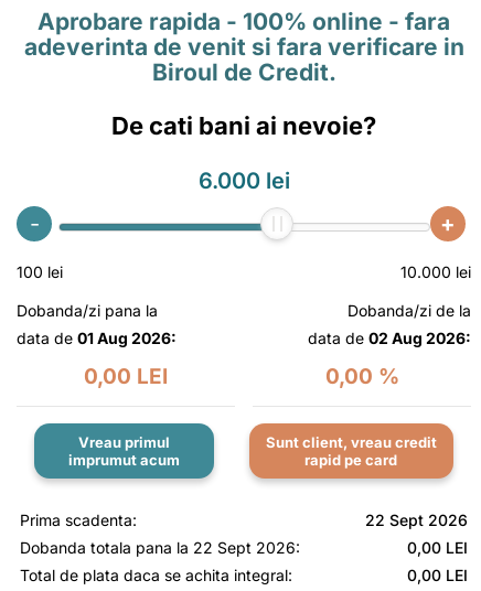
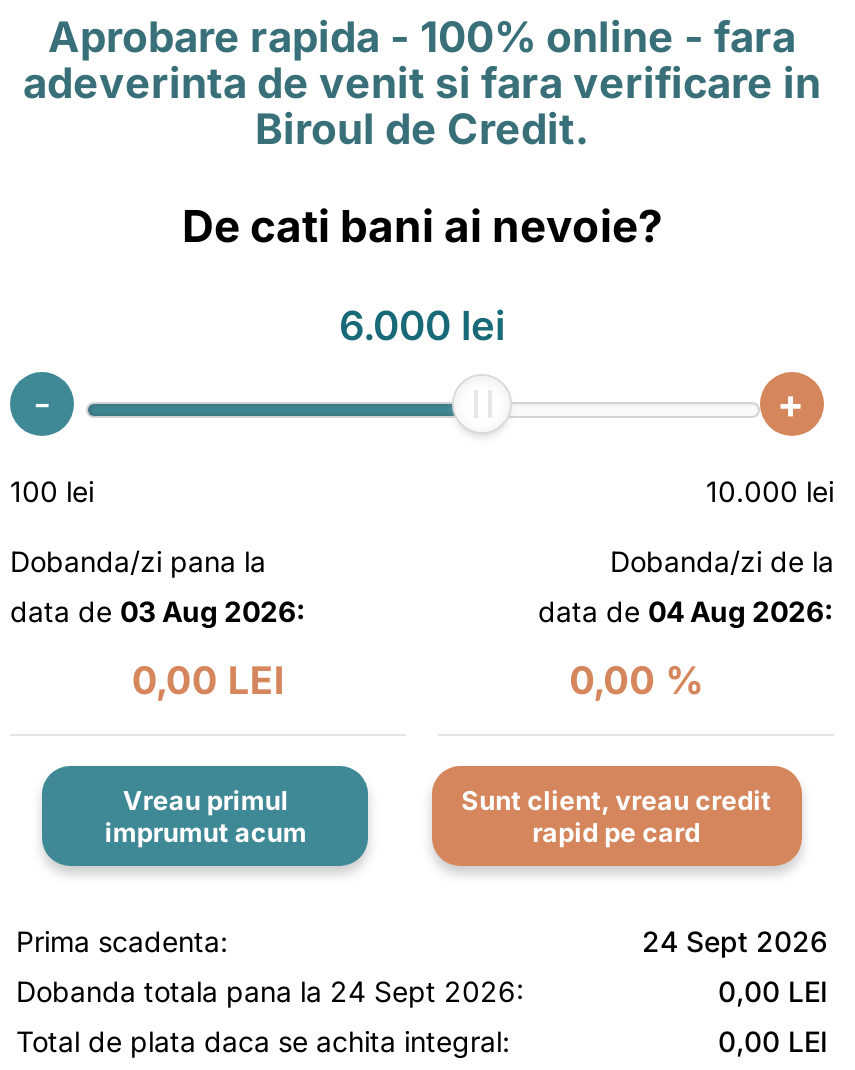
- data de 01 Aug 2026:
+ data de 03 Aug 2026:

- data de 02 Aug 2026:
+ data de 04 Aug 2026:

- 22 Sept 2026
+ 24 Sept 2026

- Dobanda totala pana la 22 Sept 2026:
+ Dobanda totala pana la 24 Sept 2026:
